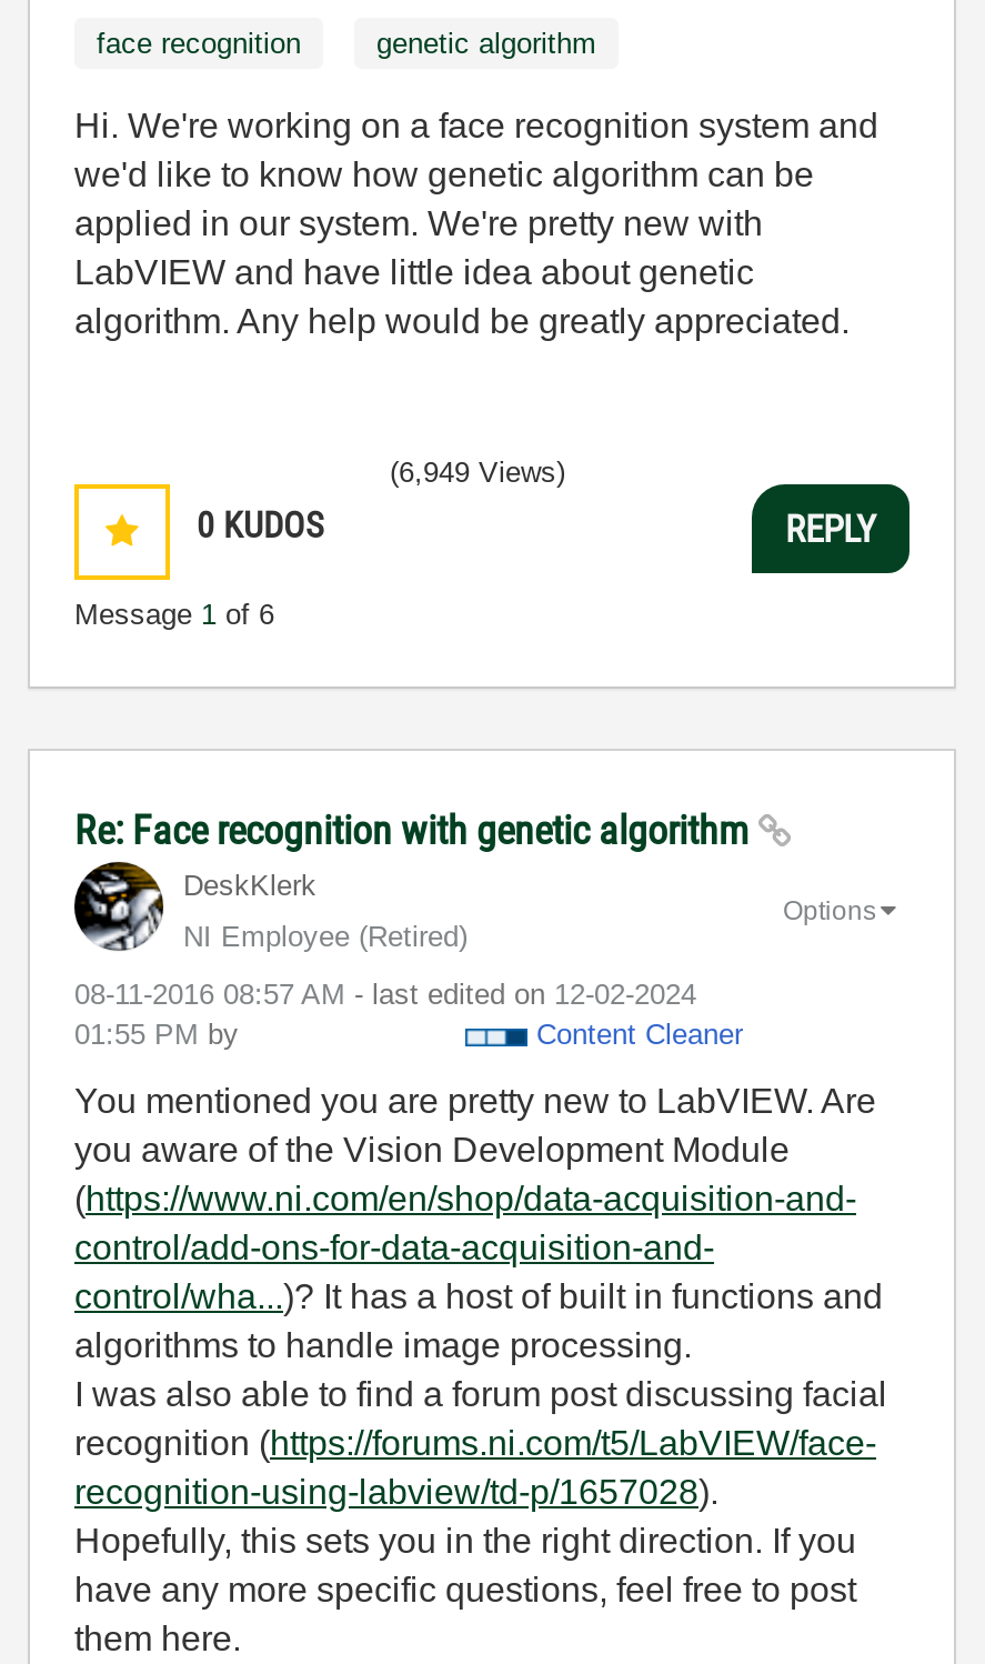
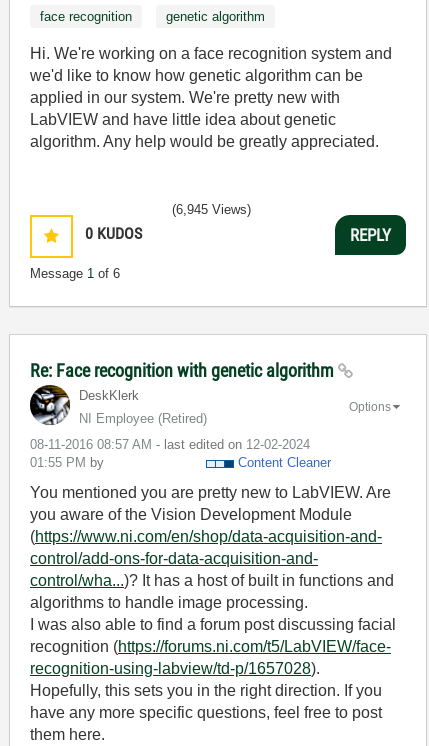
- (6,949 Views)
+ (6,945 Views)
